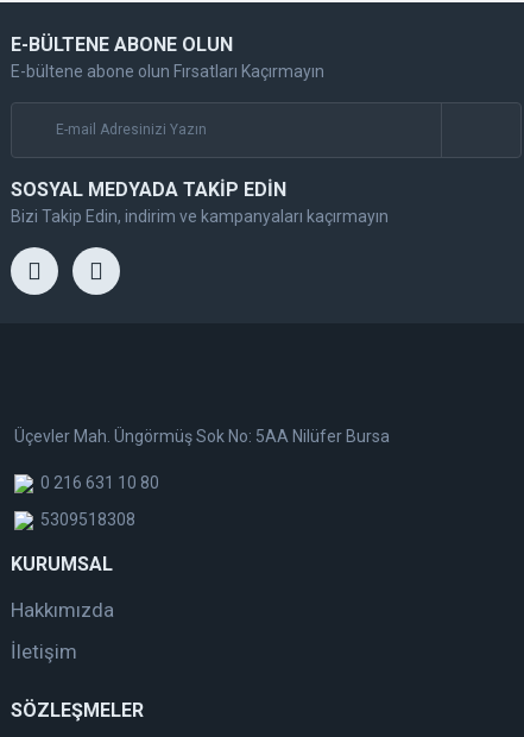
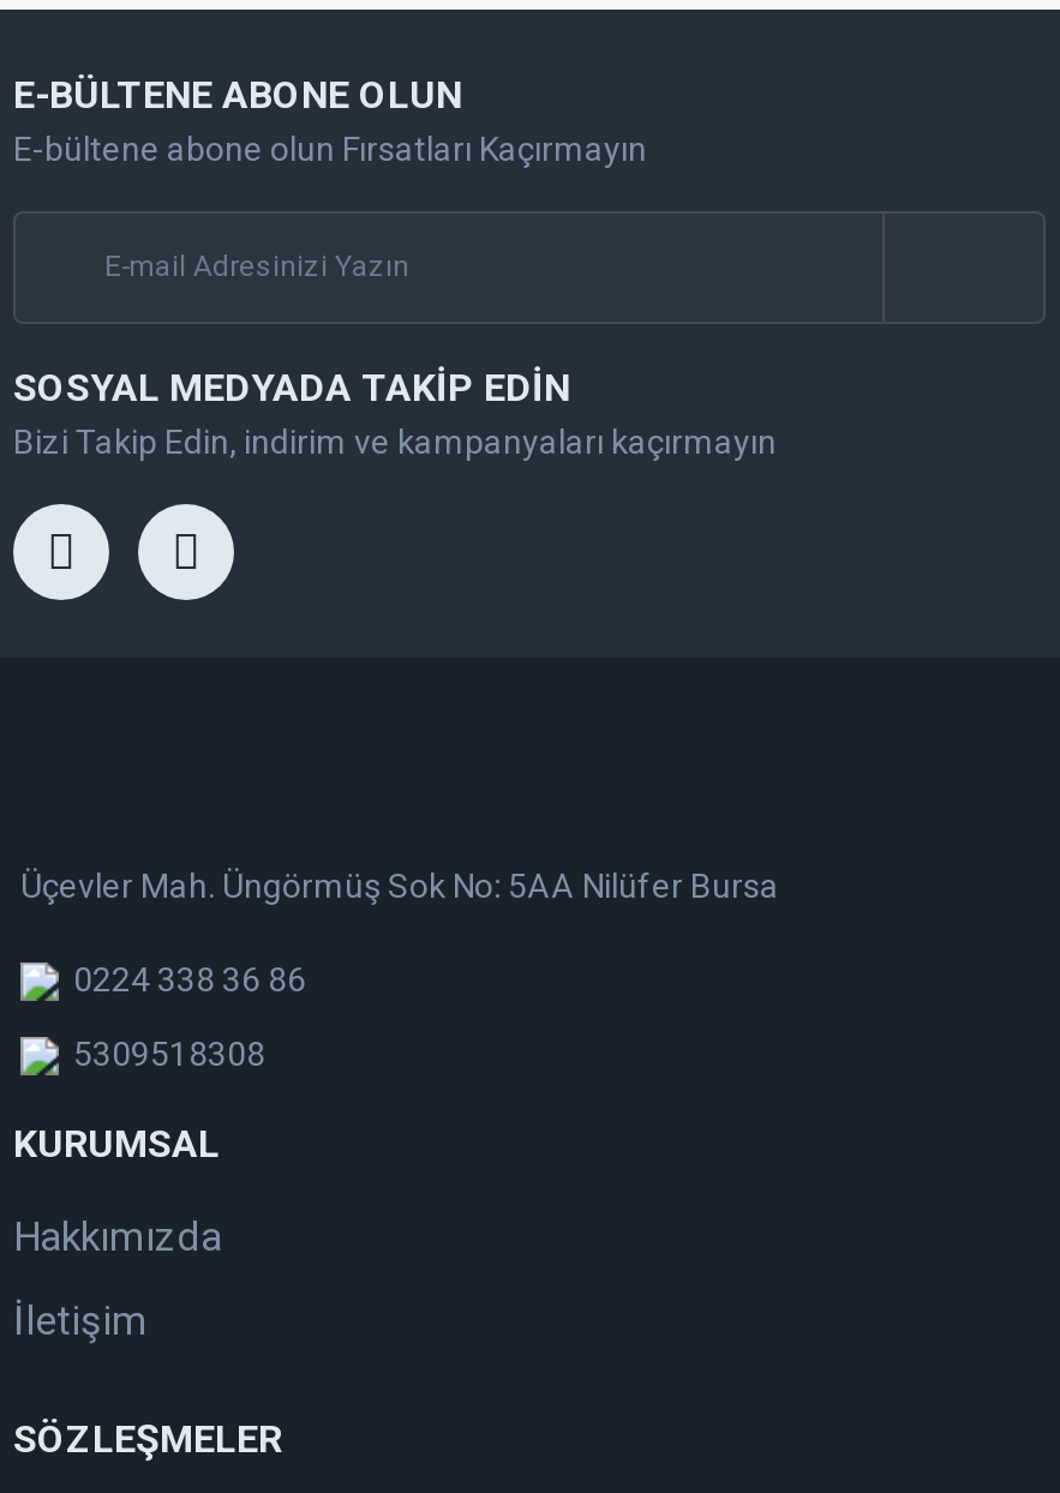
- 0 216 631 10 80
+ 0224 338 36 86
